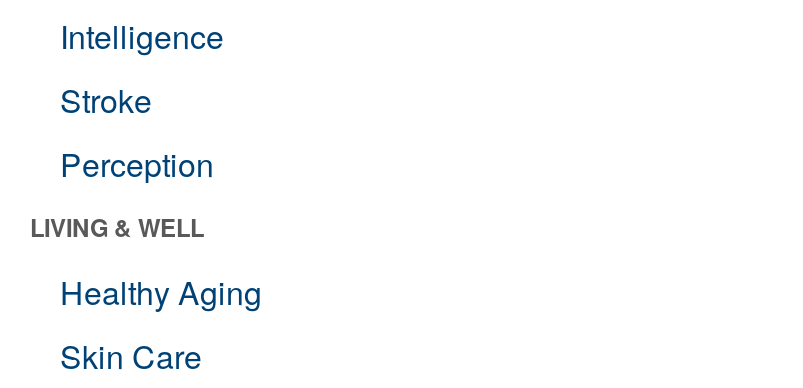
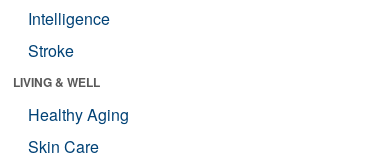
- Perception
